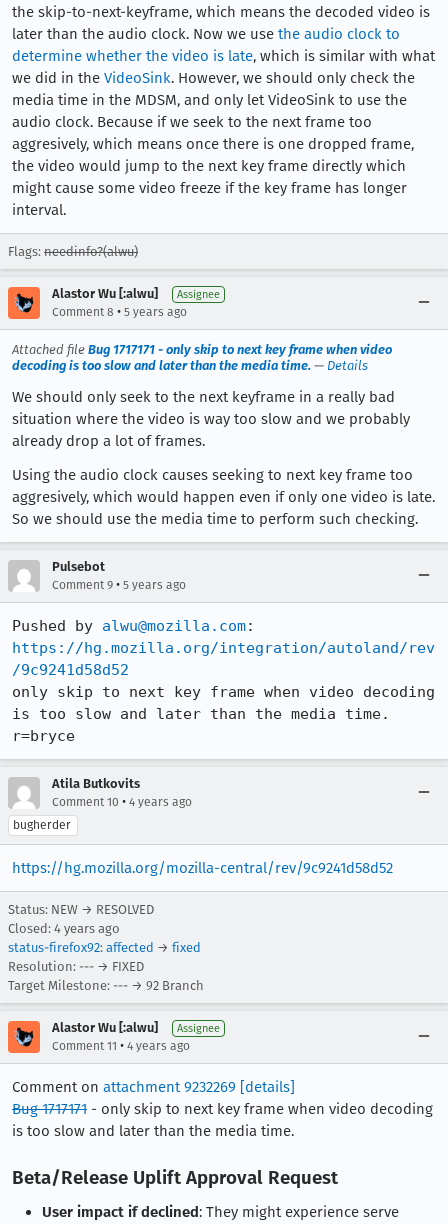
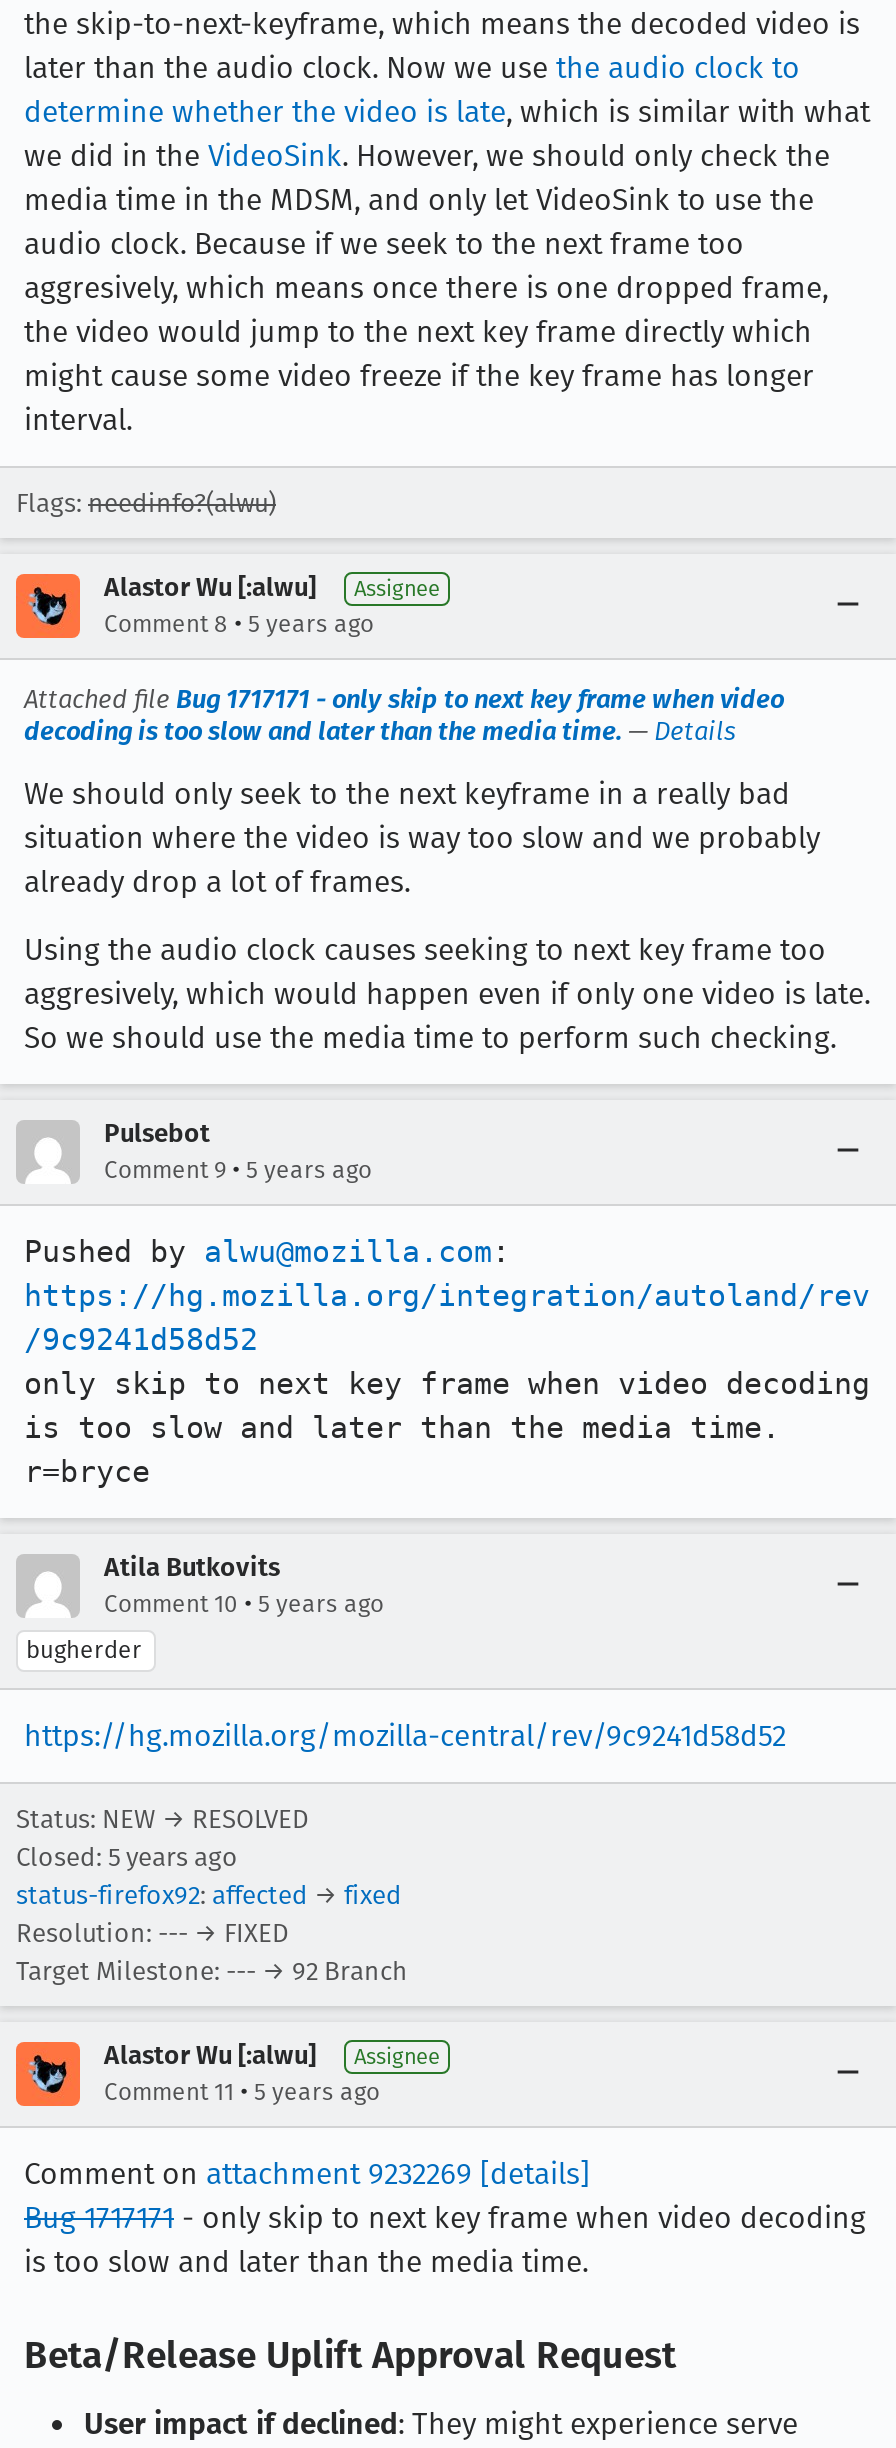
- Comment 10 • 4 years ago
+ Comment 10 • 5 years ago

- Closed: 4 years ago
+ Closed: 5 years ago

- Comment 11 • 4 years ago
+ Comment 11 • 5 years ago
